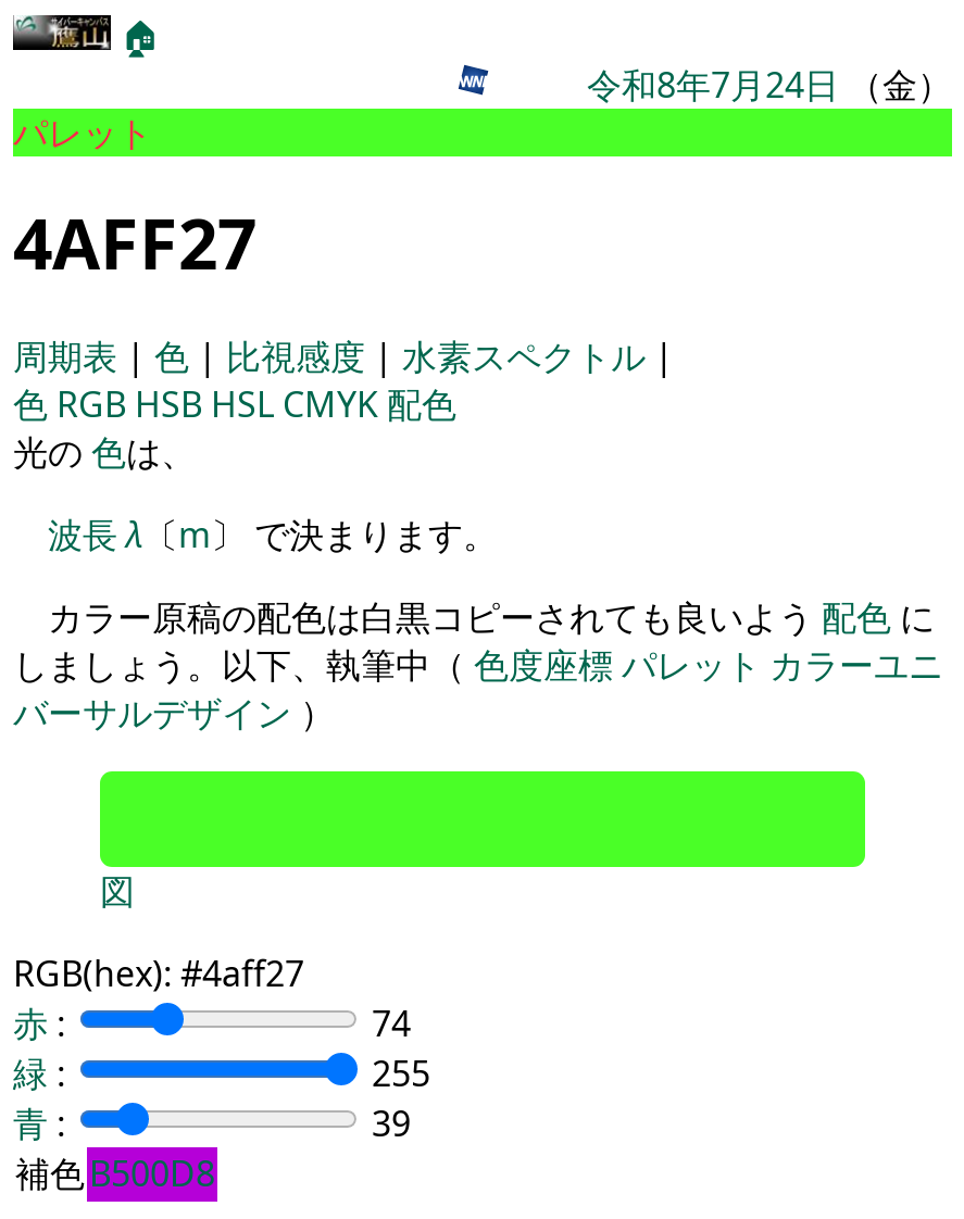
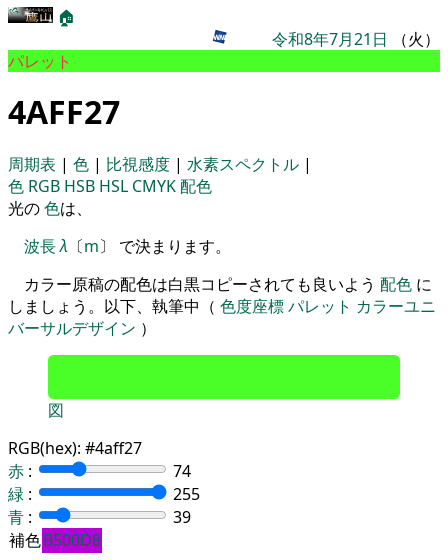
- 令和8年7月24日（金）
+ 令和8年7月21日（火）
